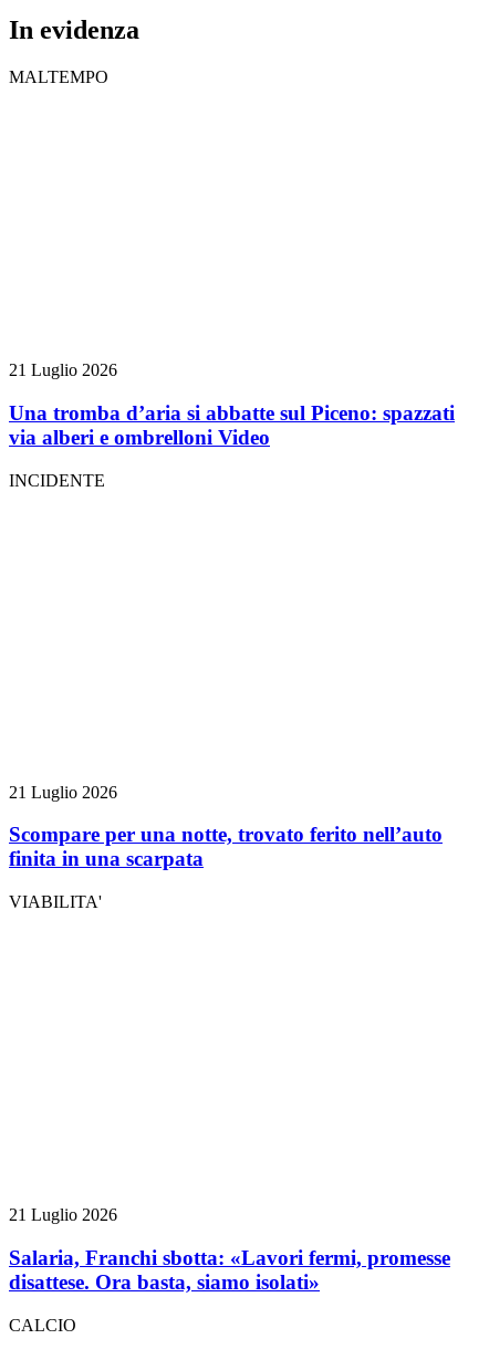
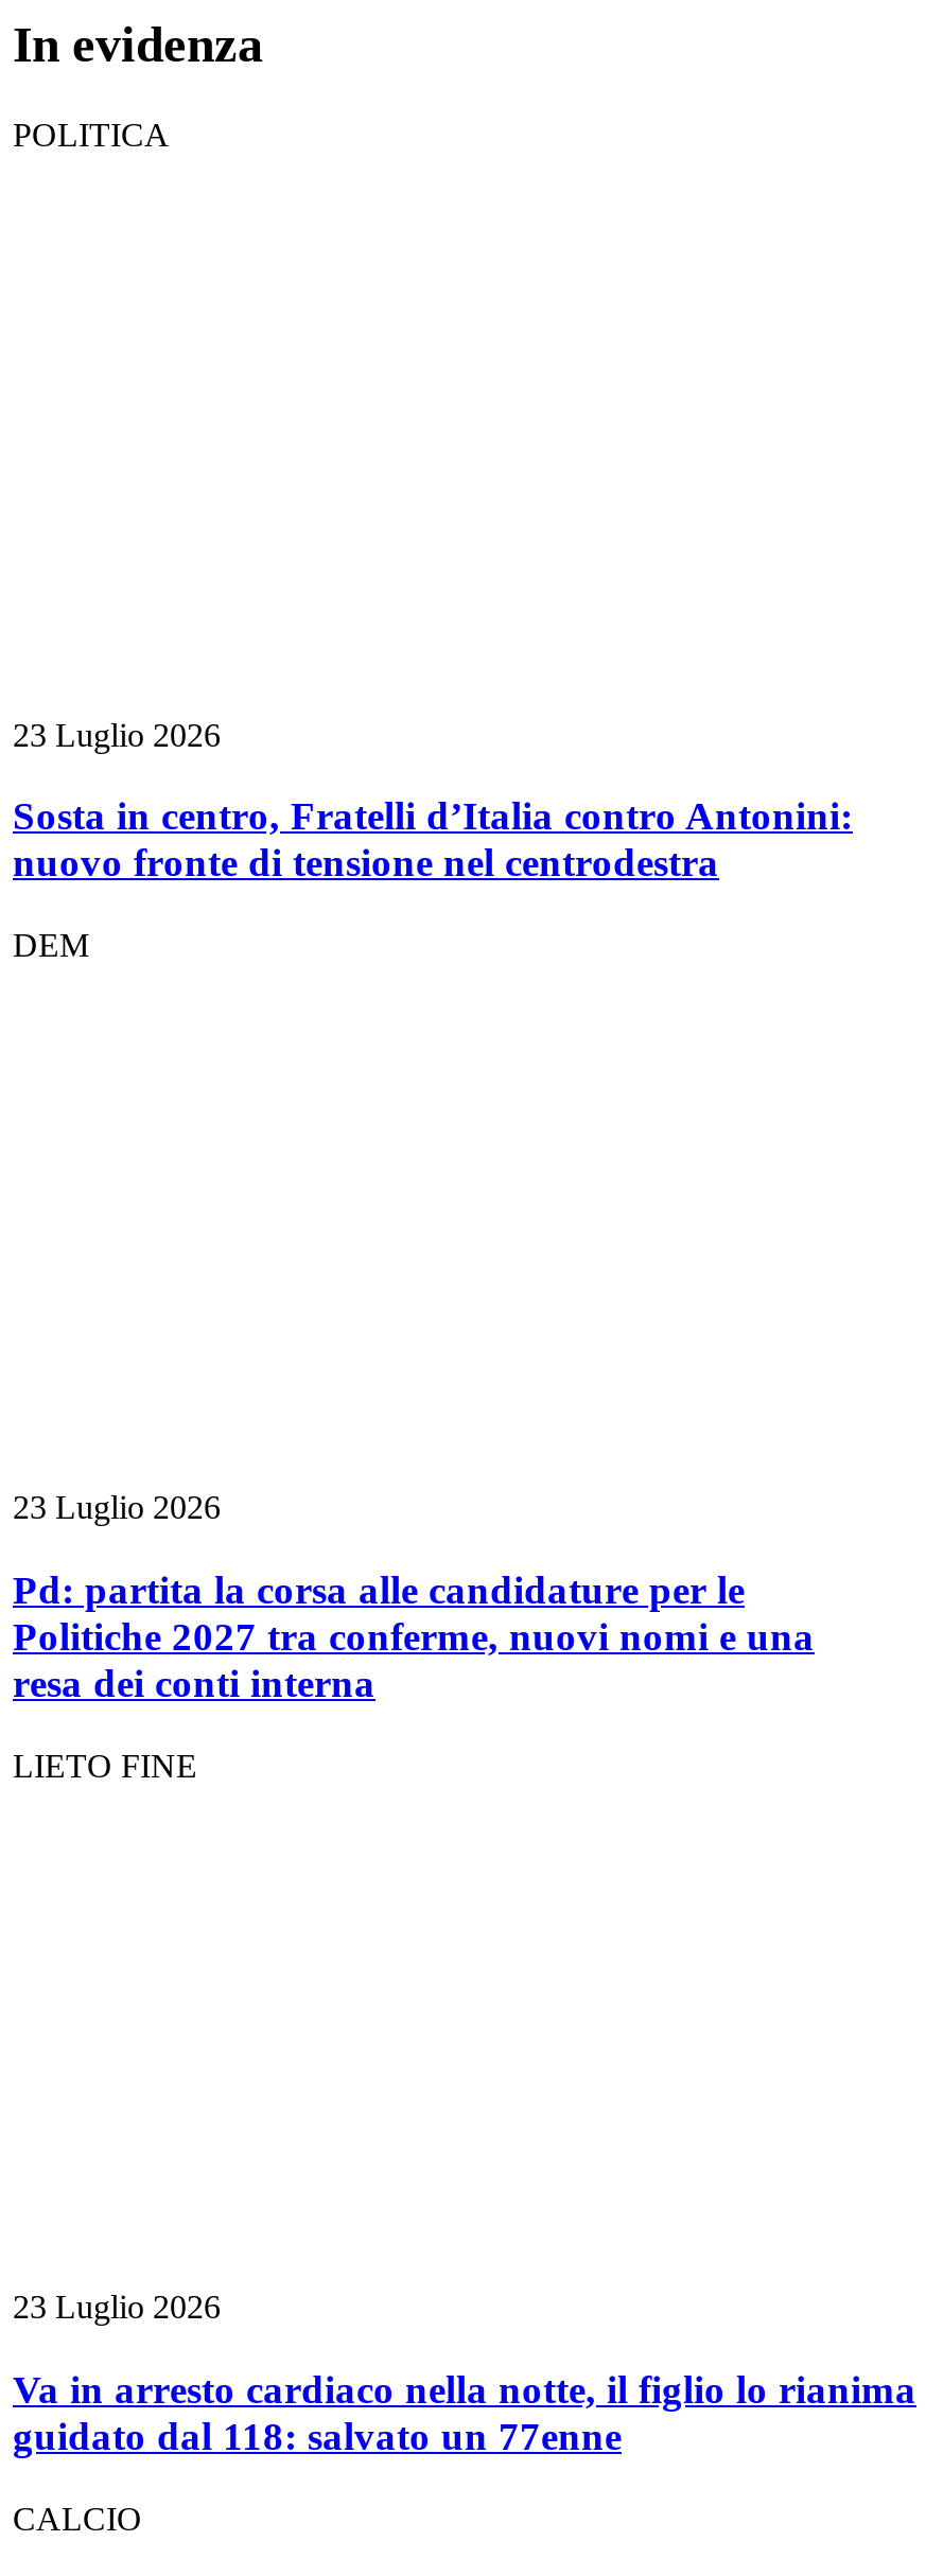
- MALTEMPO
+ POLITICA

- 21 Luglio 2026
+ 23 Luglio 2026

- Una tromba d’aria si abbatte sul Piceno: spazzati
- via alberi e ombrelloni Video
+ Sosta in centro, Fratelli d’Italia contro Antonini:
+ nuovo fronte di tensione nel centrodestra

- INCIDENTE
+ DEM

- 21 Luglio 2026
+ 23 Luglio 2026

- Scompare per una notte, trovato ferito nell’auto
- finita in una scarpata
+ Pd: partita la corsa alle candidature per le
+ Politiche 2027 tra conferme, nuovi nomi e una
+ resa dei conti interna

- VIABILITA'
+ LIETO FINE

- 21 Luglio 2026
+ 23 Luglio 2026

- Salaria, Franchi sbotta: «Lavori fermi, promesse
- disattese. Ora basta, siamo isolati»
+ Va in arresto cardiaco nella notte, il figlio lo rianima
+ guidato dal 118: salvato un 77enne
